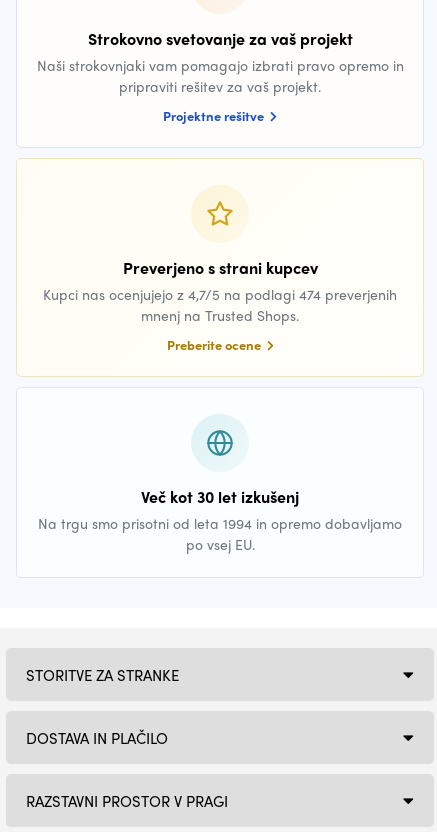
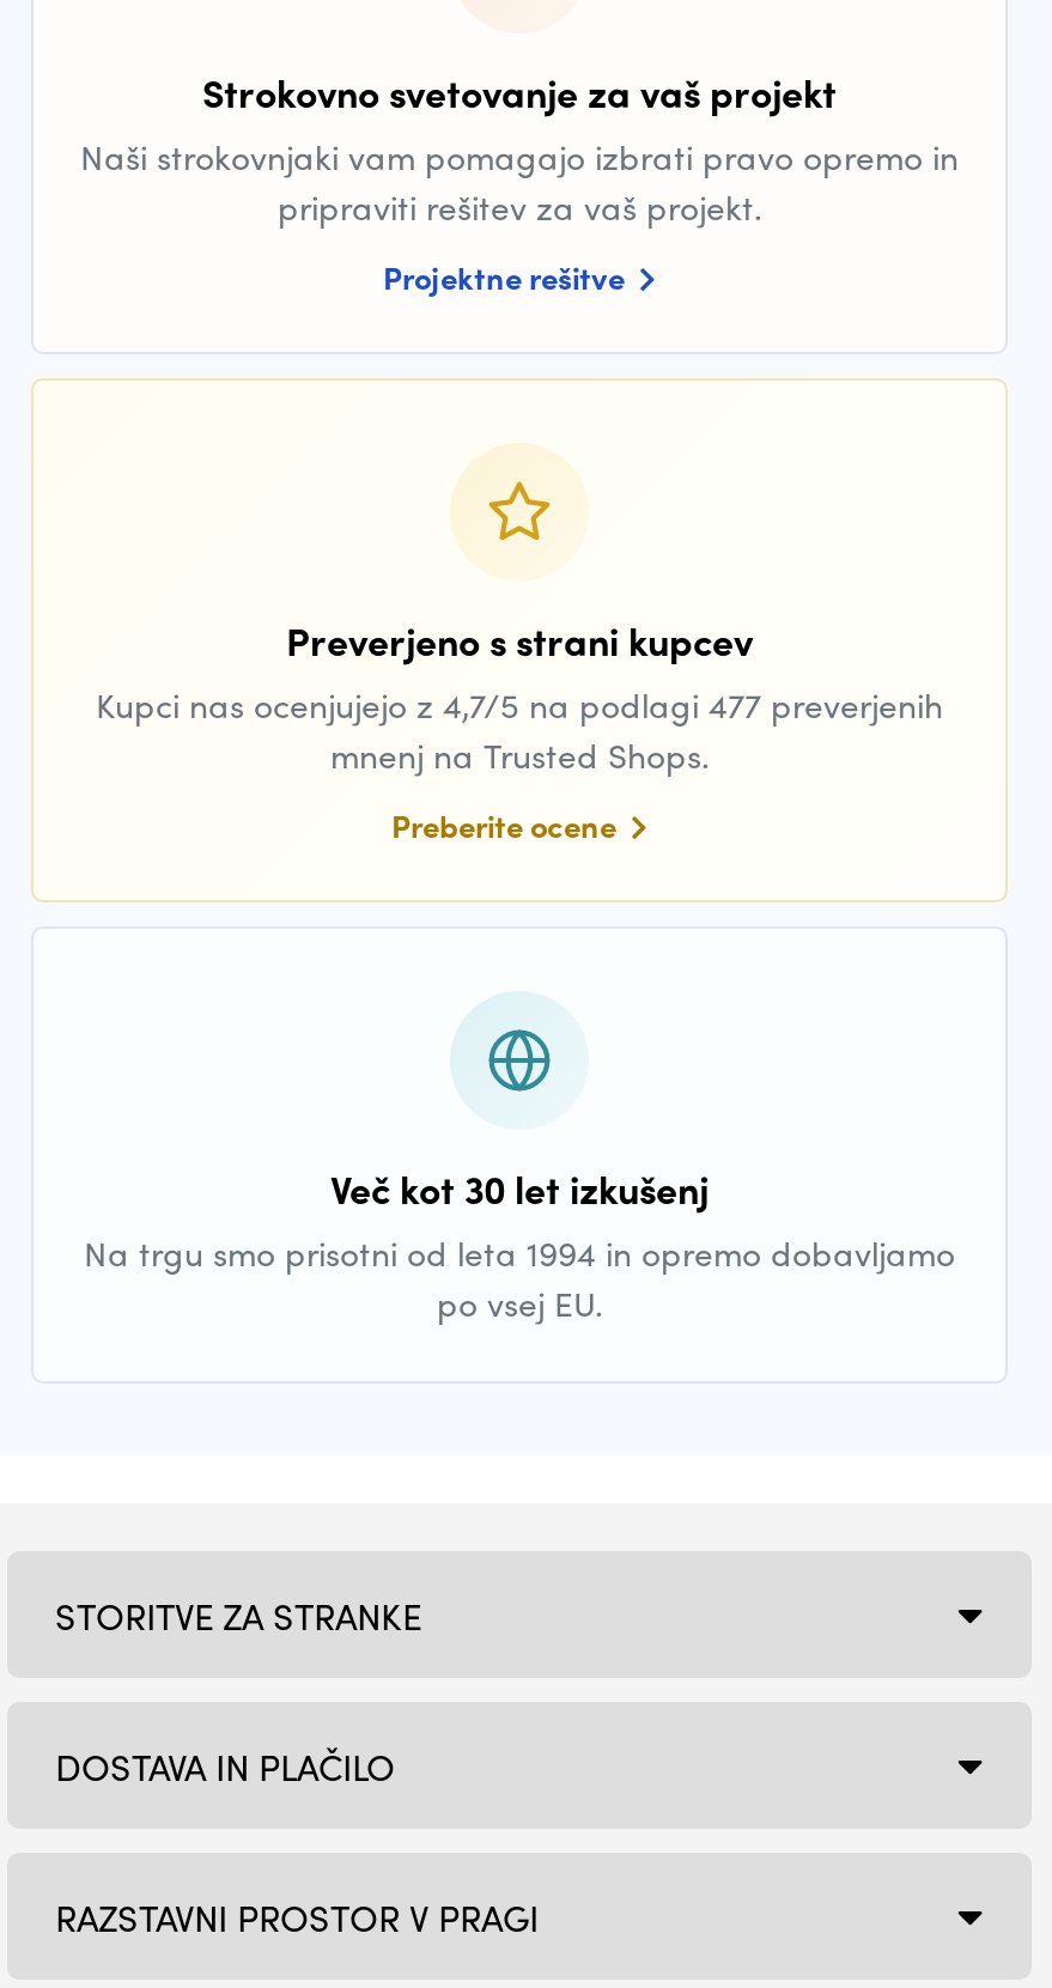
- Kupci nas ocenjujejo z 4,7/5 na podlagi 474 preverjenih
+ Kupci nas ocenjujejo z 4,7/5 na podlagi 477 preverjenih
